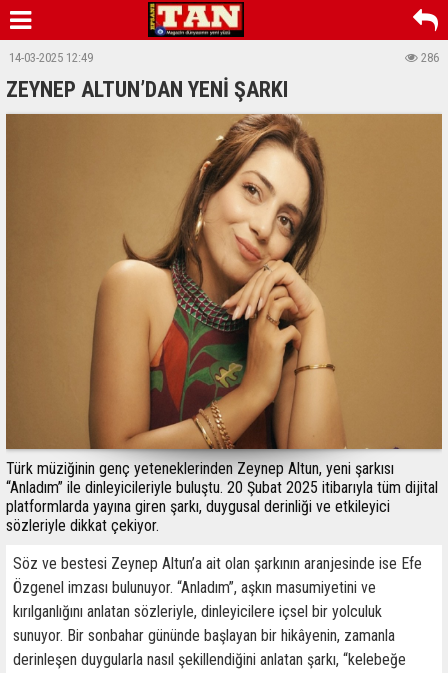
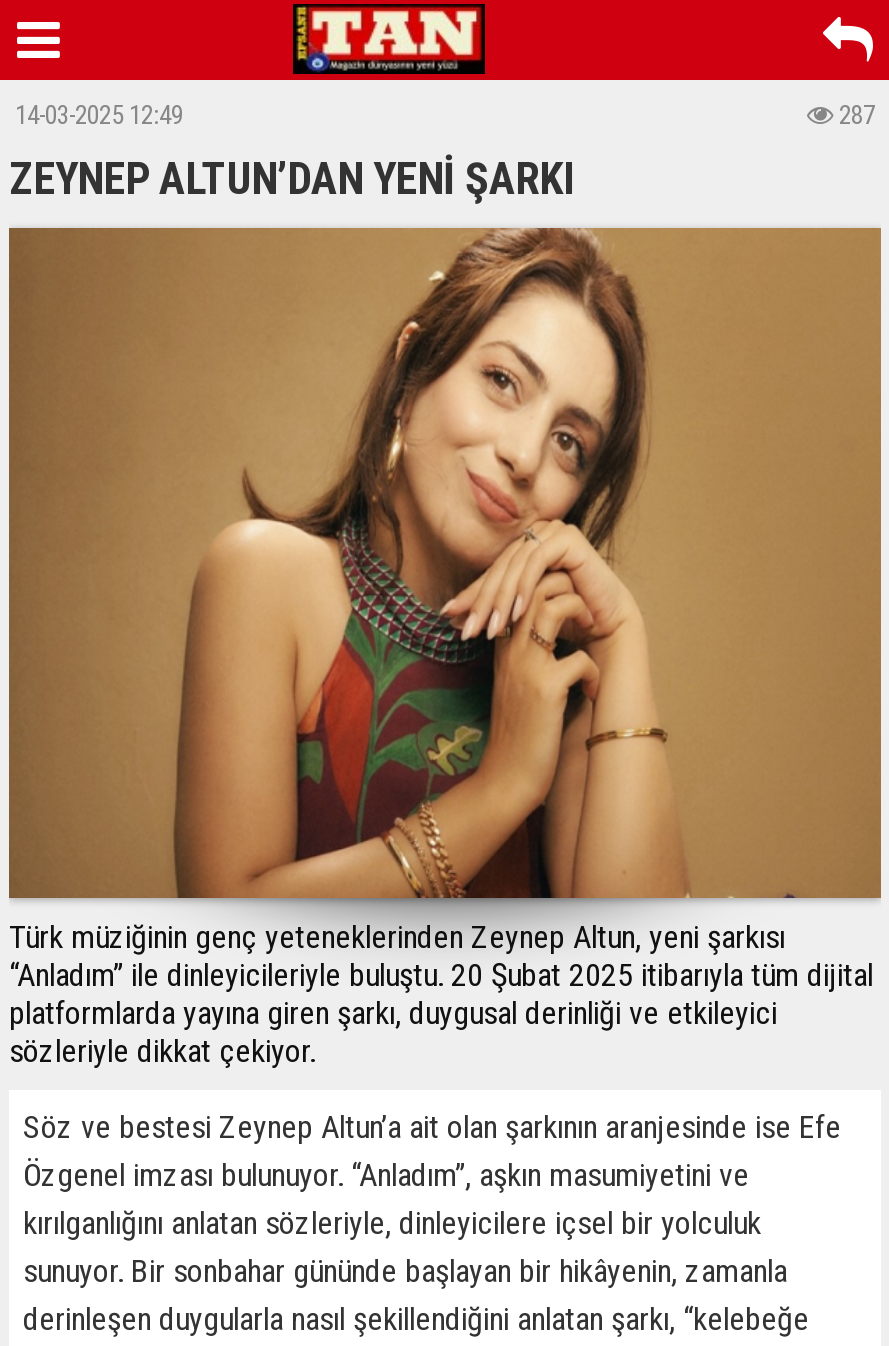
- 286
+ 287
